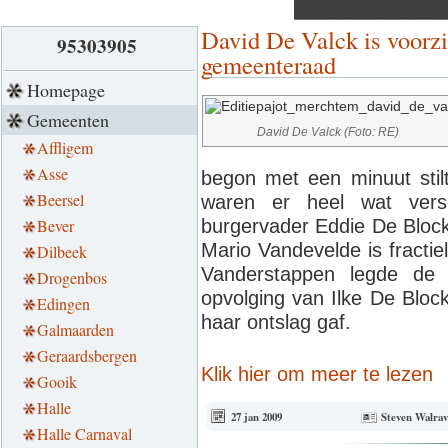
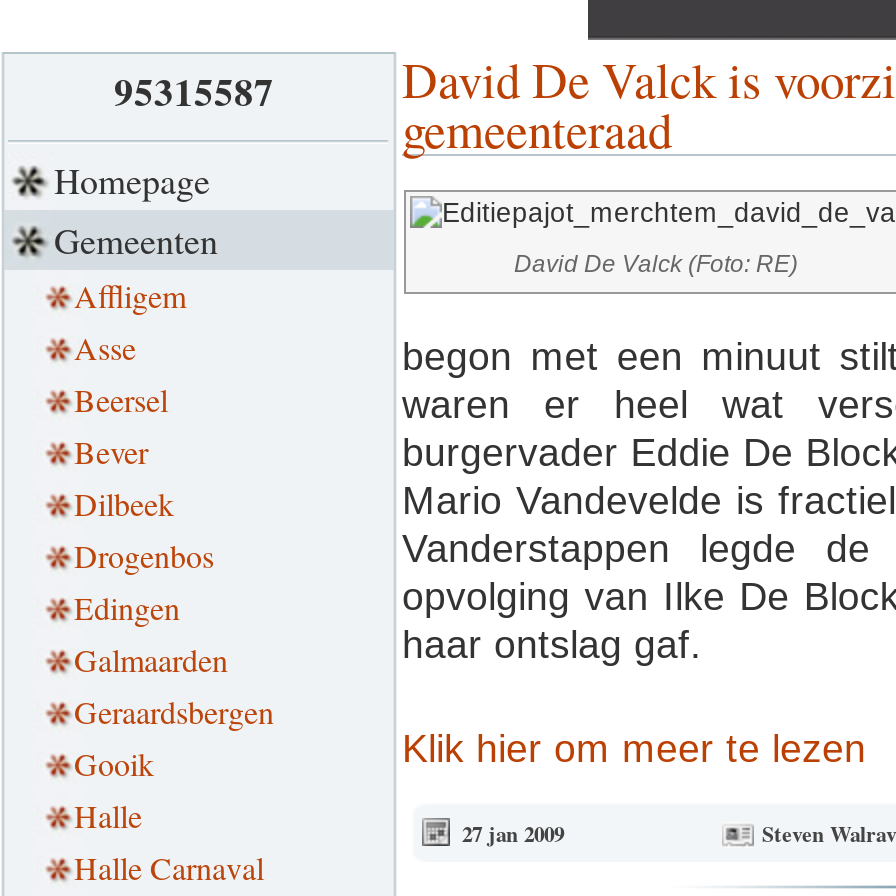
- 95303905
+ 95315587
